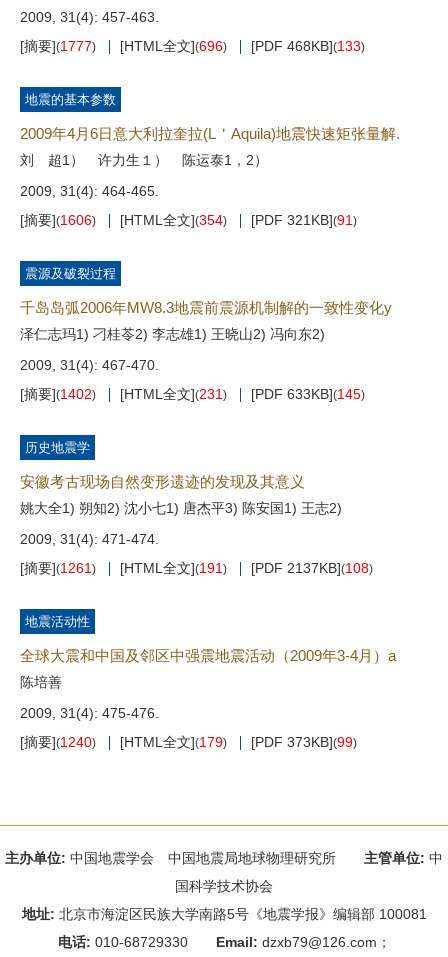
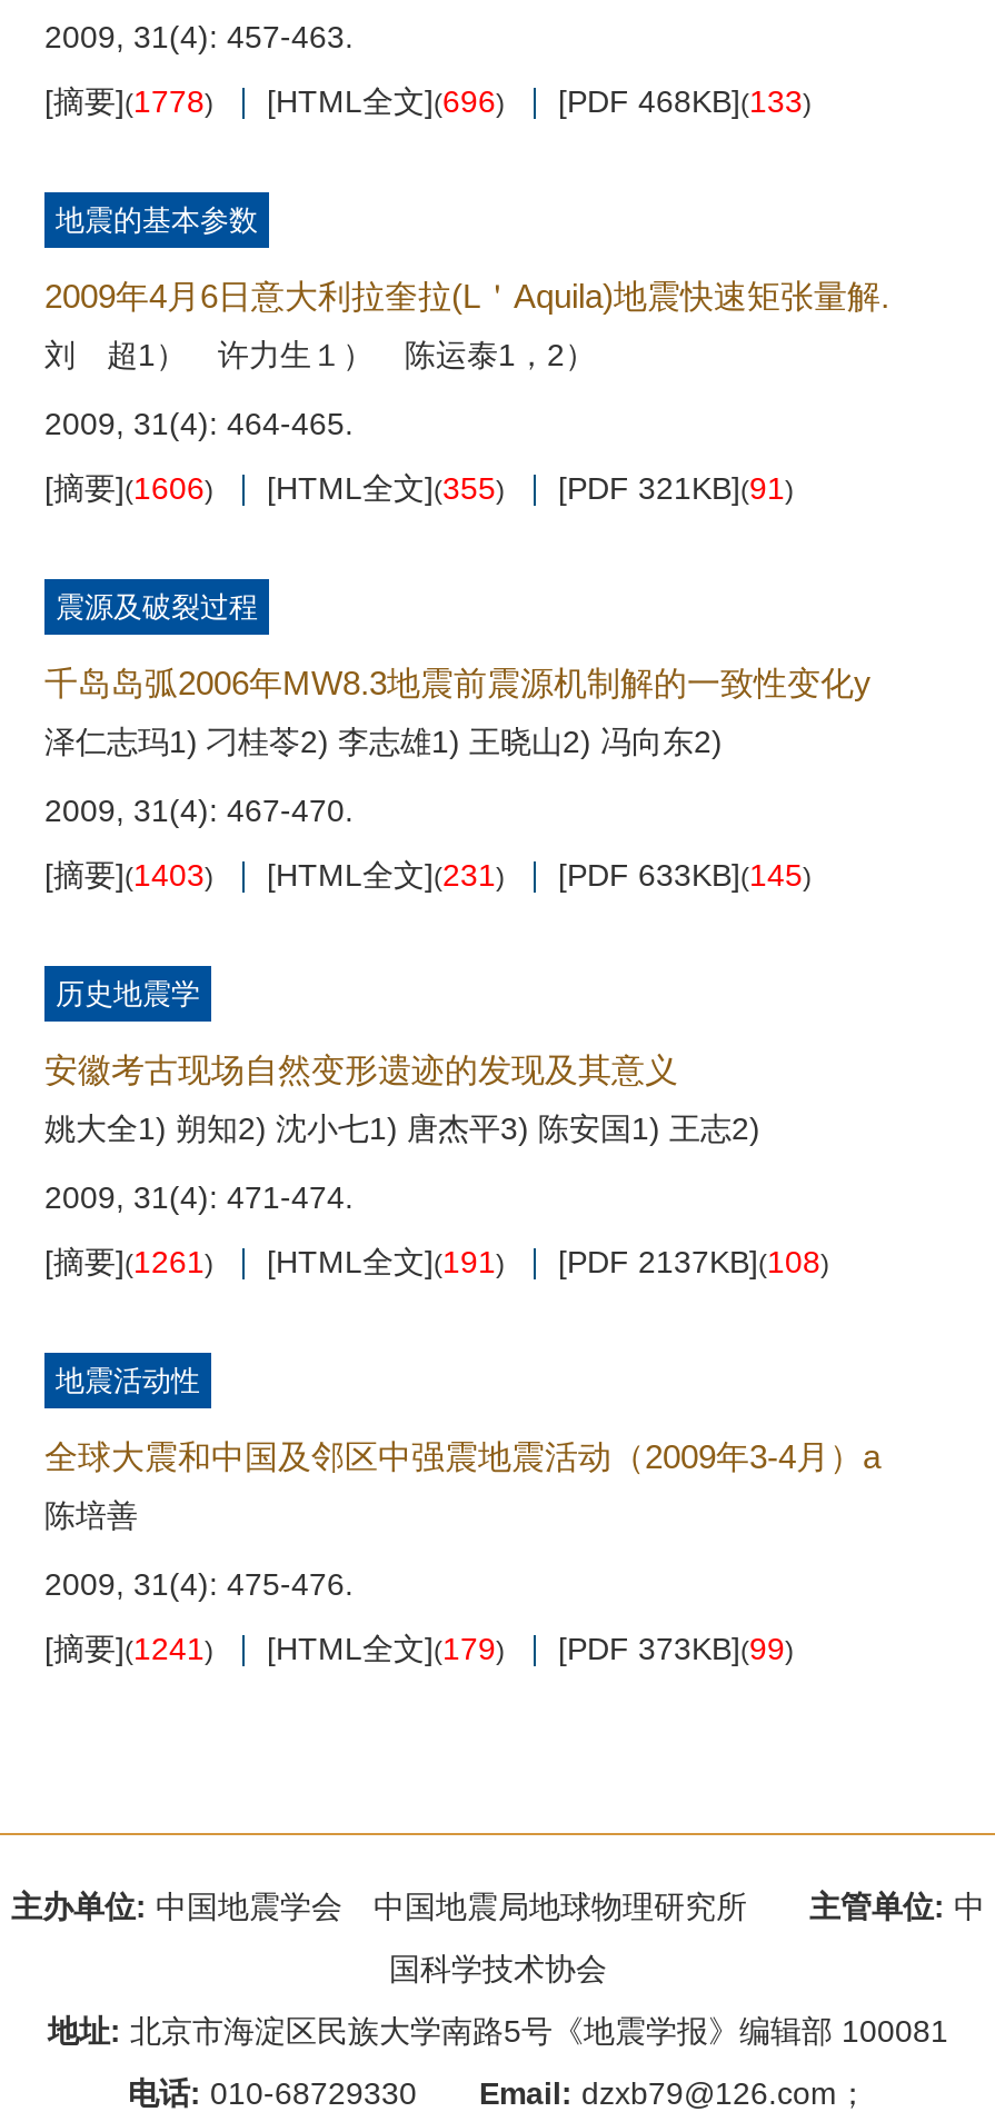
- [摘要](1777) [HTML全文](696) [PDF 468KB](133)
+ [摘要](1778) [HTML全文](696) [PDF 468KB](133)

- [摘要](1606) [HTML全文](354) [PDF 321KB](91)
+ [摘要](1606) [HTML全文](355) [PDF 321KB](91)

- [摘要](1402) [HTML全文](231) [PDF 633KB](145)
+ [摘要](1403) [HTML全文](231) [PDF 633KB](145)

- [摘要](1240) [HTML全文](179) [PDF 373KB](99)
+ [摘要](1241) [HTML全文](179) [PDF 373KB](99)
